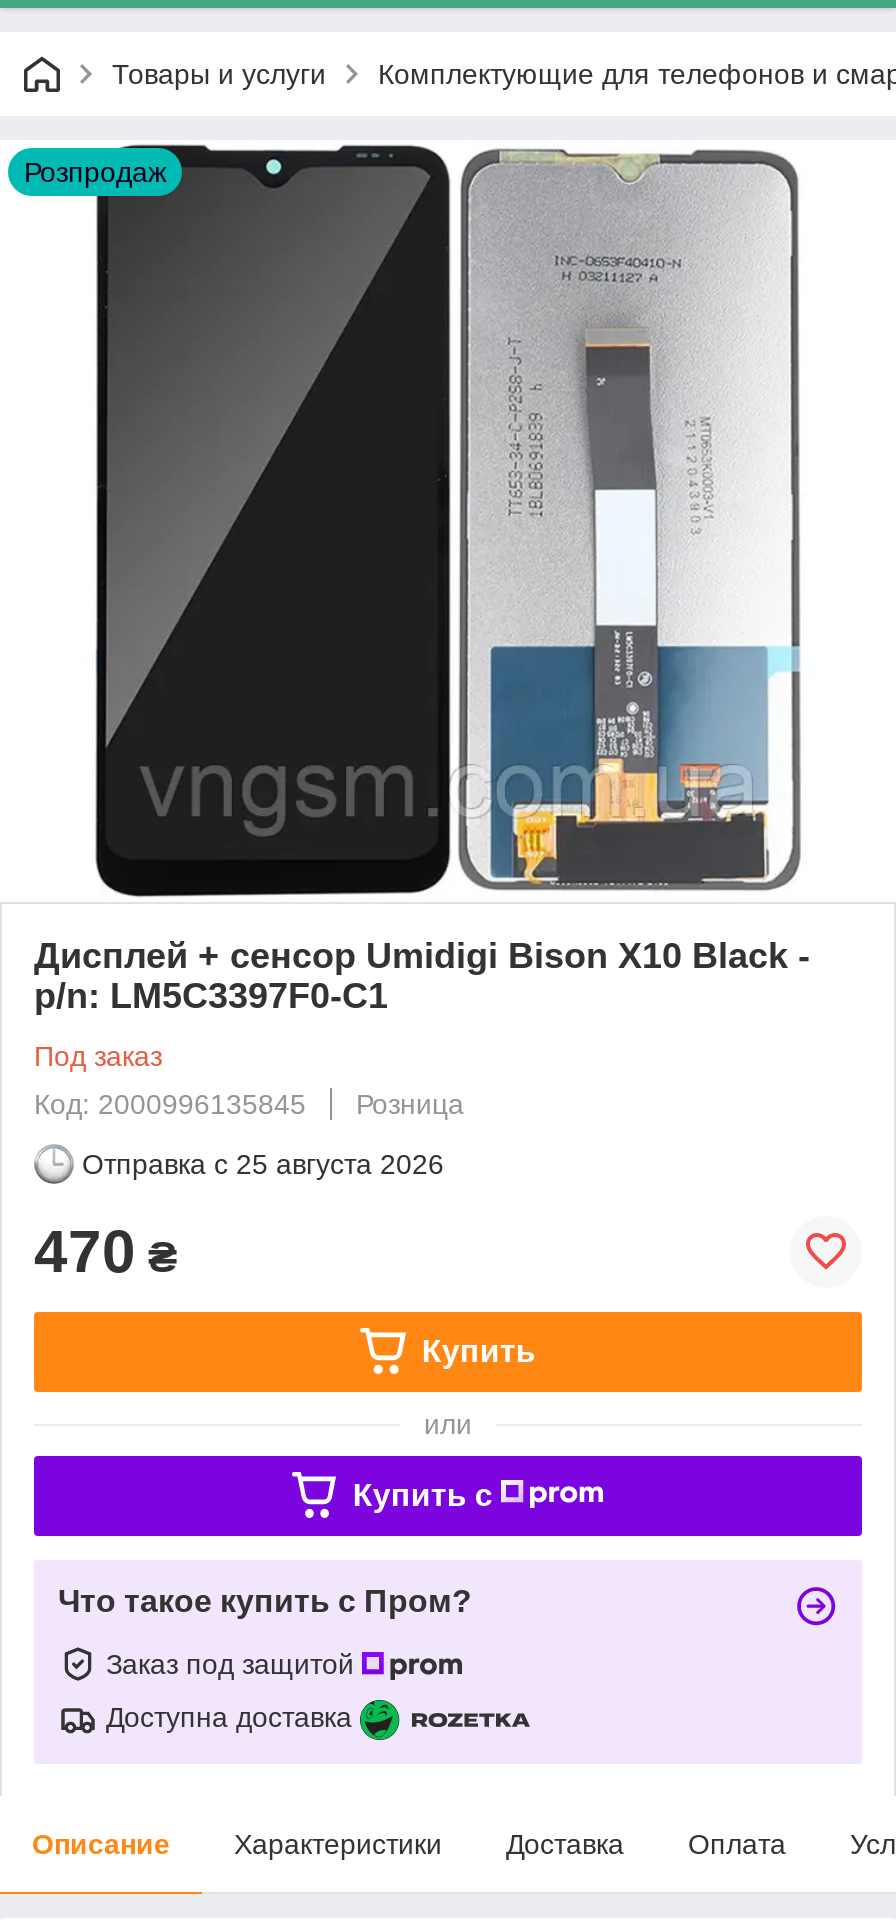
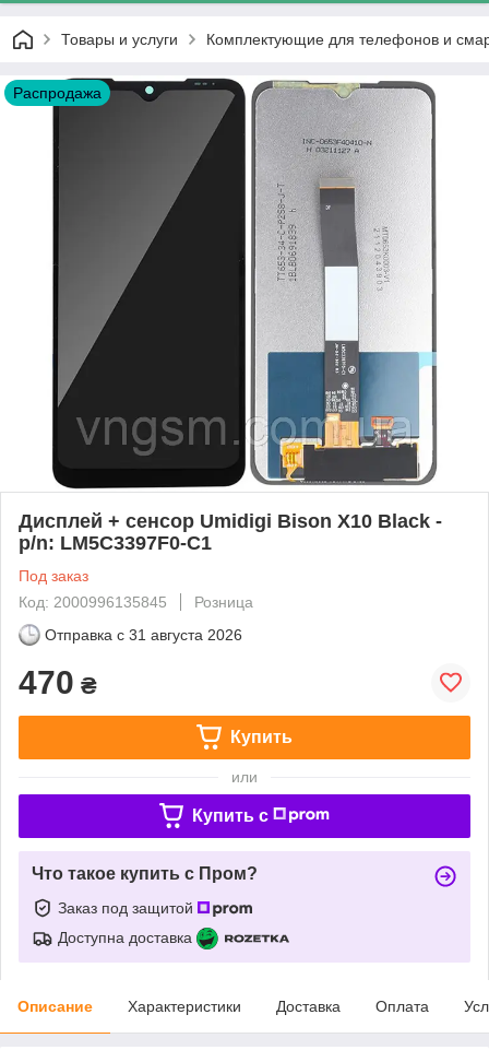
- Розпродаж
+ Распродажа

- Отправка с 25 августа 2026
+ Отправка с 31 августа 2026
